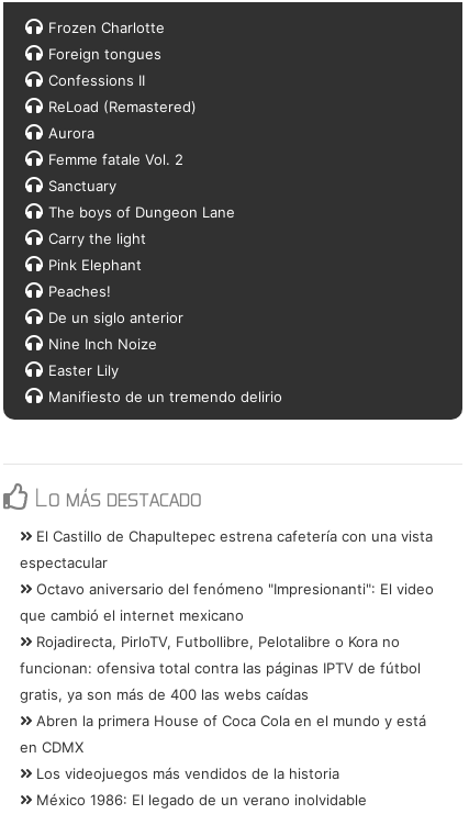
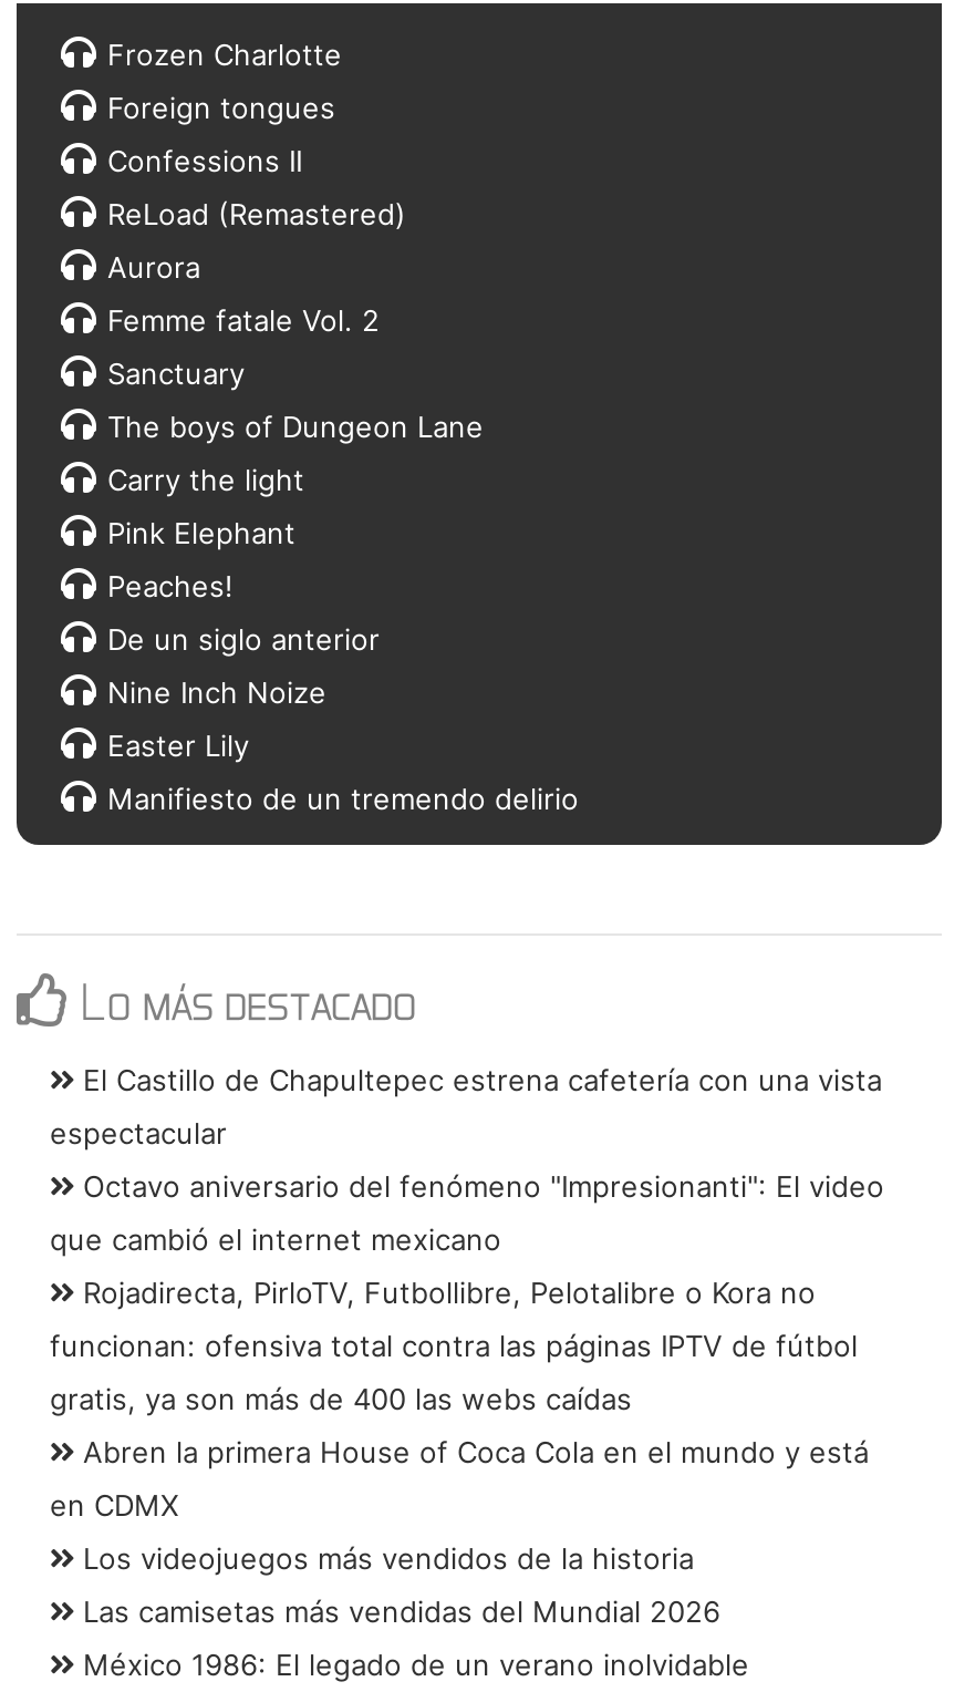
+ Las camisetas más vendidas del Mundial 2026
